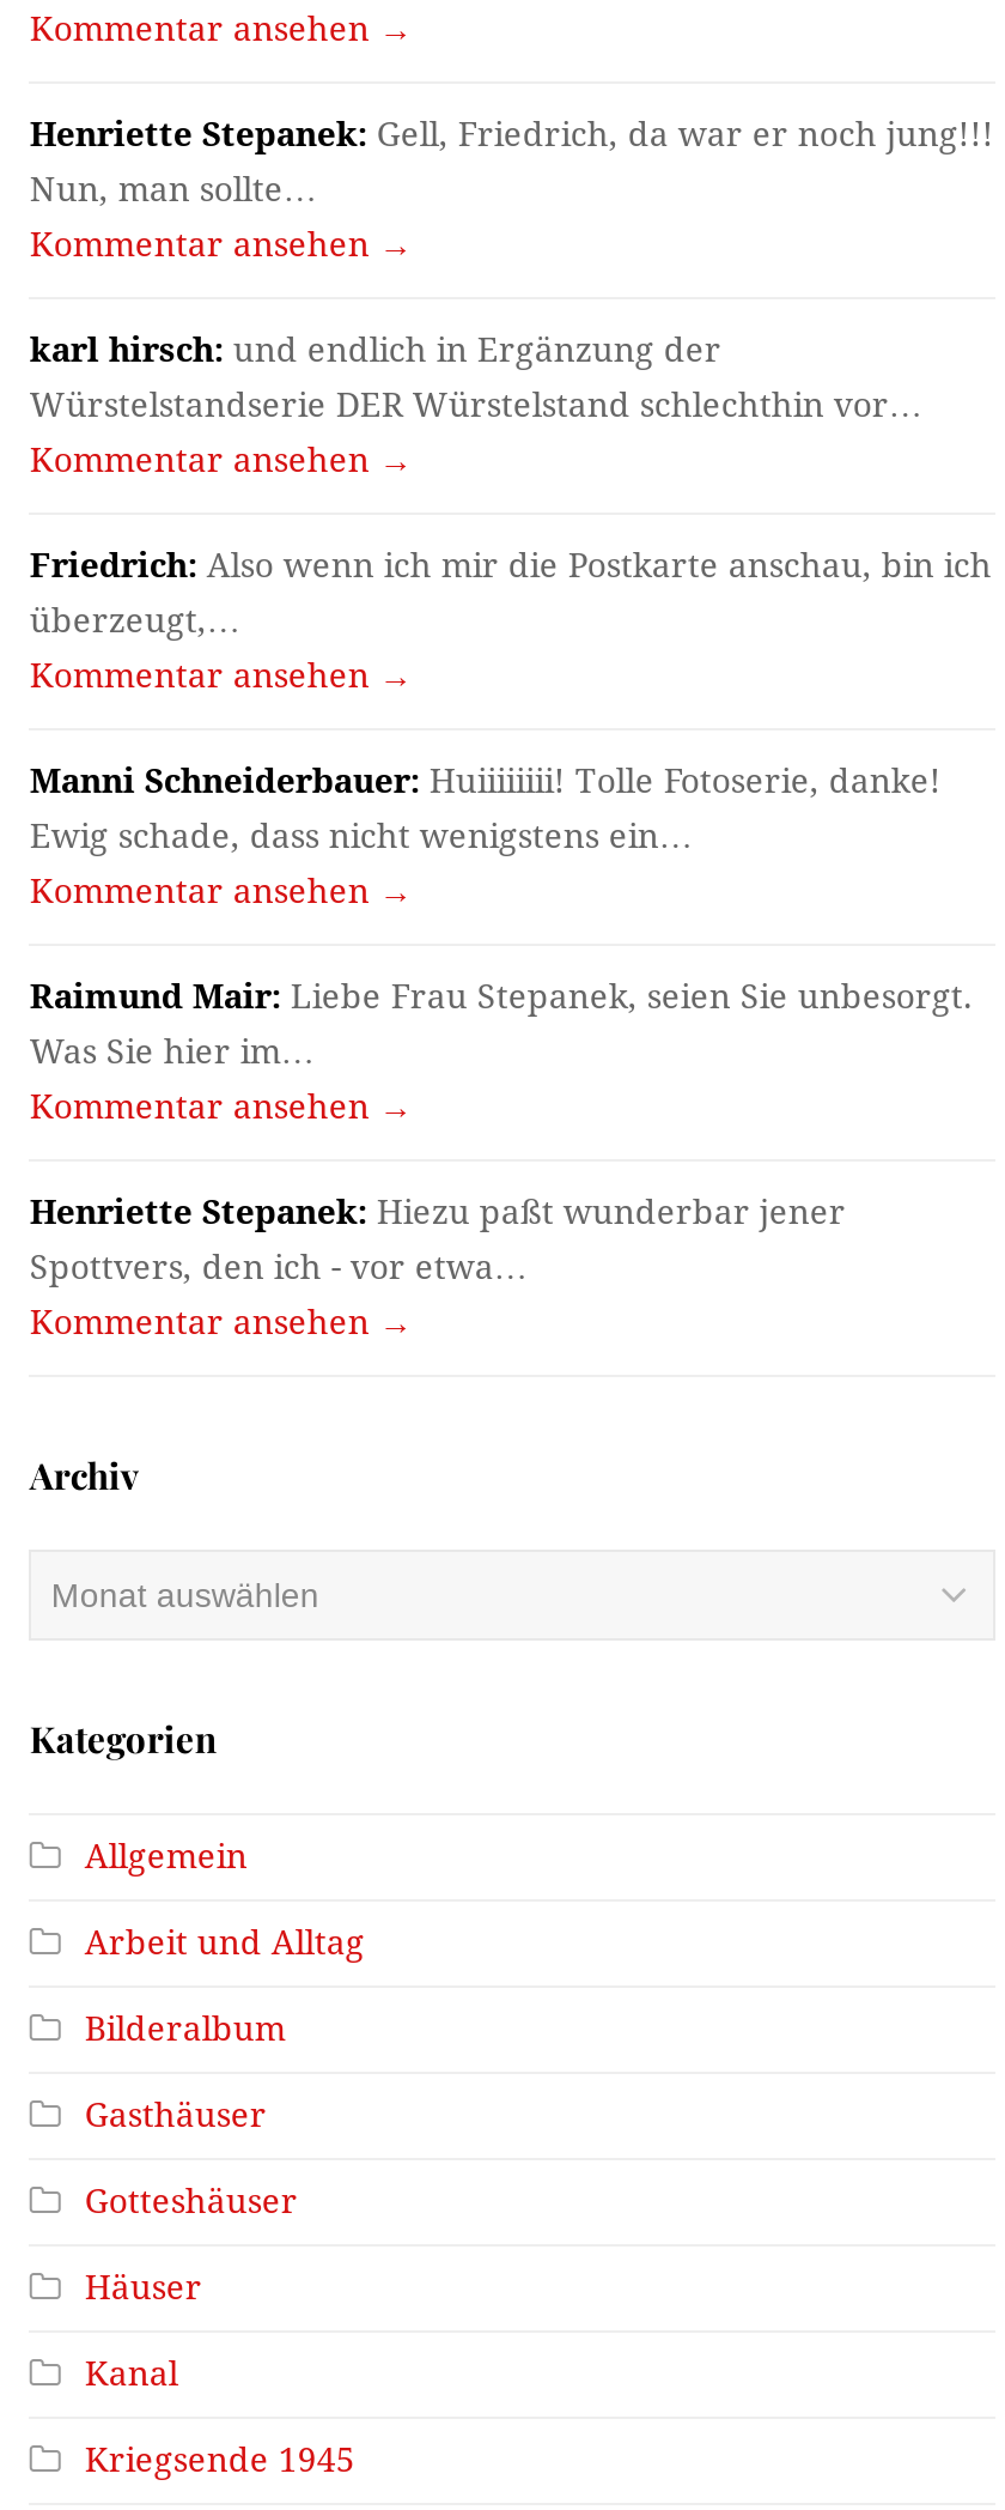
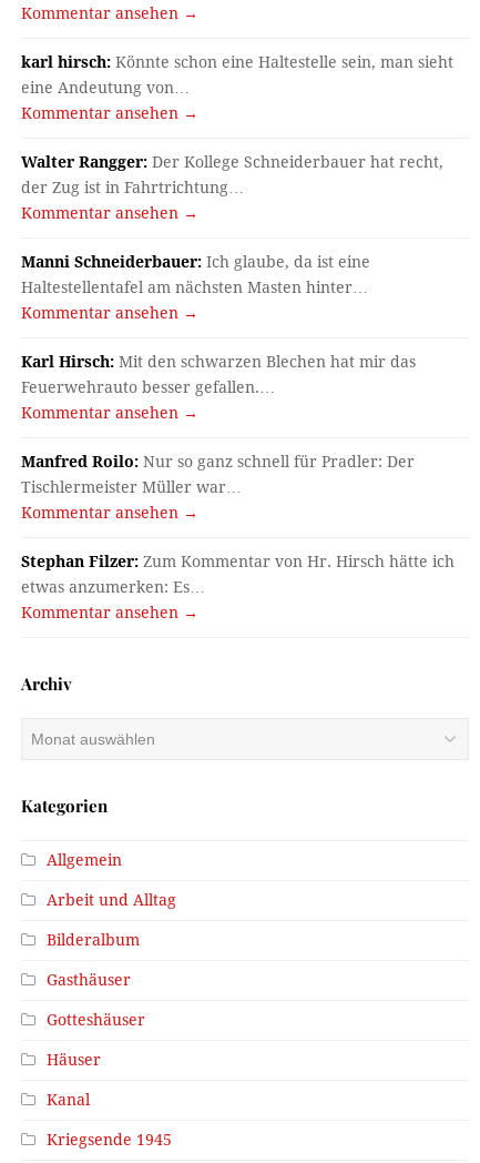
- Henriette Stepanek: Gell, Friedrich, da war er noch jung!!!
- Nun, man sollte…
+ karl hirsch: Könnte schon eine Haltestelle sein, man sieht
+ eine Andeutung von…

- karl hirsch: und endlich in Ergänzung der
- Würstelstandserie DER Würstelstand schlechthin vor…
+ Walter Rangger: Der Kollege Schneiderbauer hat recht,
+ der Zug ist in Fahrtrichtung…

- Friedrich: Also wenn ich mir die Postkarte anschau, bin ich
- überzeugt,…
+ Manni Schneiderbauer: Ich glaube, da ist eine
+ Haltestellentafel am nächsten Masten hinter…

- Manni Schneiderbauer: Huiiiiiiii! Tolle Fotoserie, danke!
- Ewig schade, dass nicht wenigstens ein…
+ Karl Hirsch: Mit den schwarzen Blechen hat mir das
+ Feuerwehrauto besser gefallen.…

- Raimund Mair: Liebe Frau Stepanek, seien Sie unbesorgt.
- Was Sie hier im…
+ Manfred Roilo: Nur so ganz schnell für Pradler: Der
+ Tischlermeister Müller war…

- Henriette Stepanek: Hiezu paßt wunderbar jener
- Spottvers, den ich - vor etwa…
+ Stephan Filzer: Zum Kommentar von Hr. Hirsch hätte ich
+ etwas anzumerken: Es…
